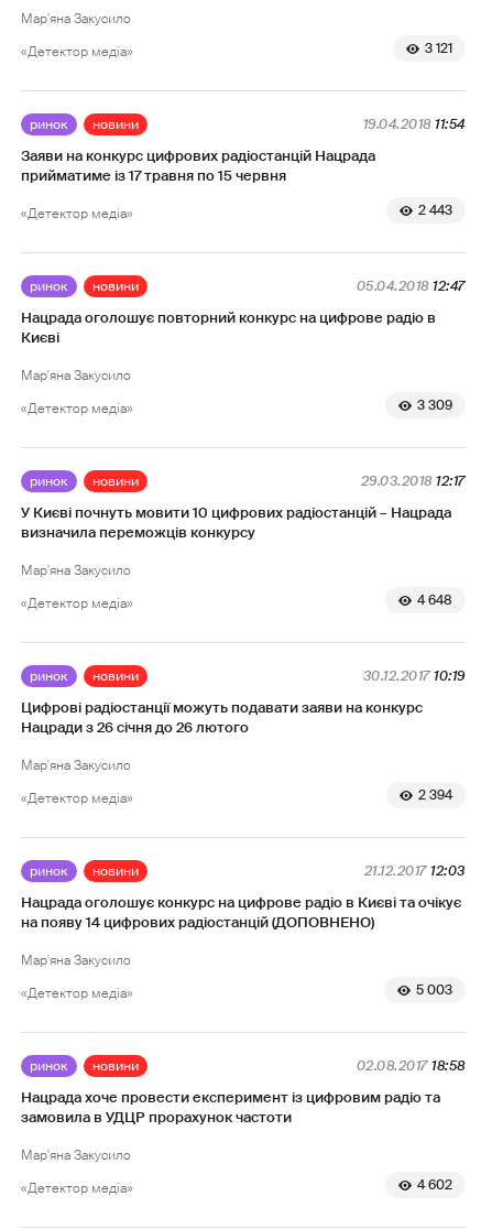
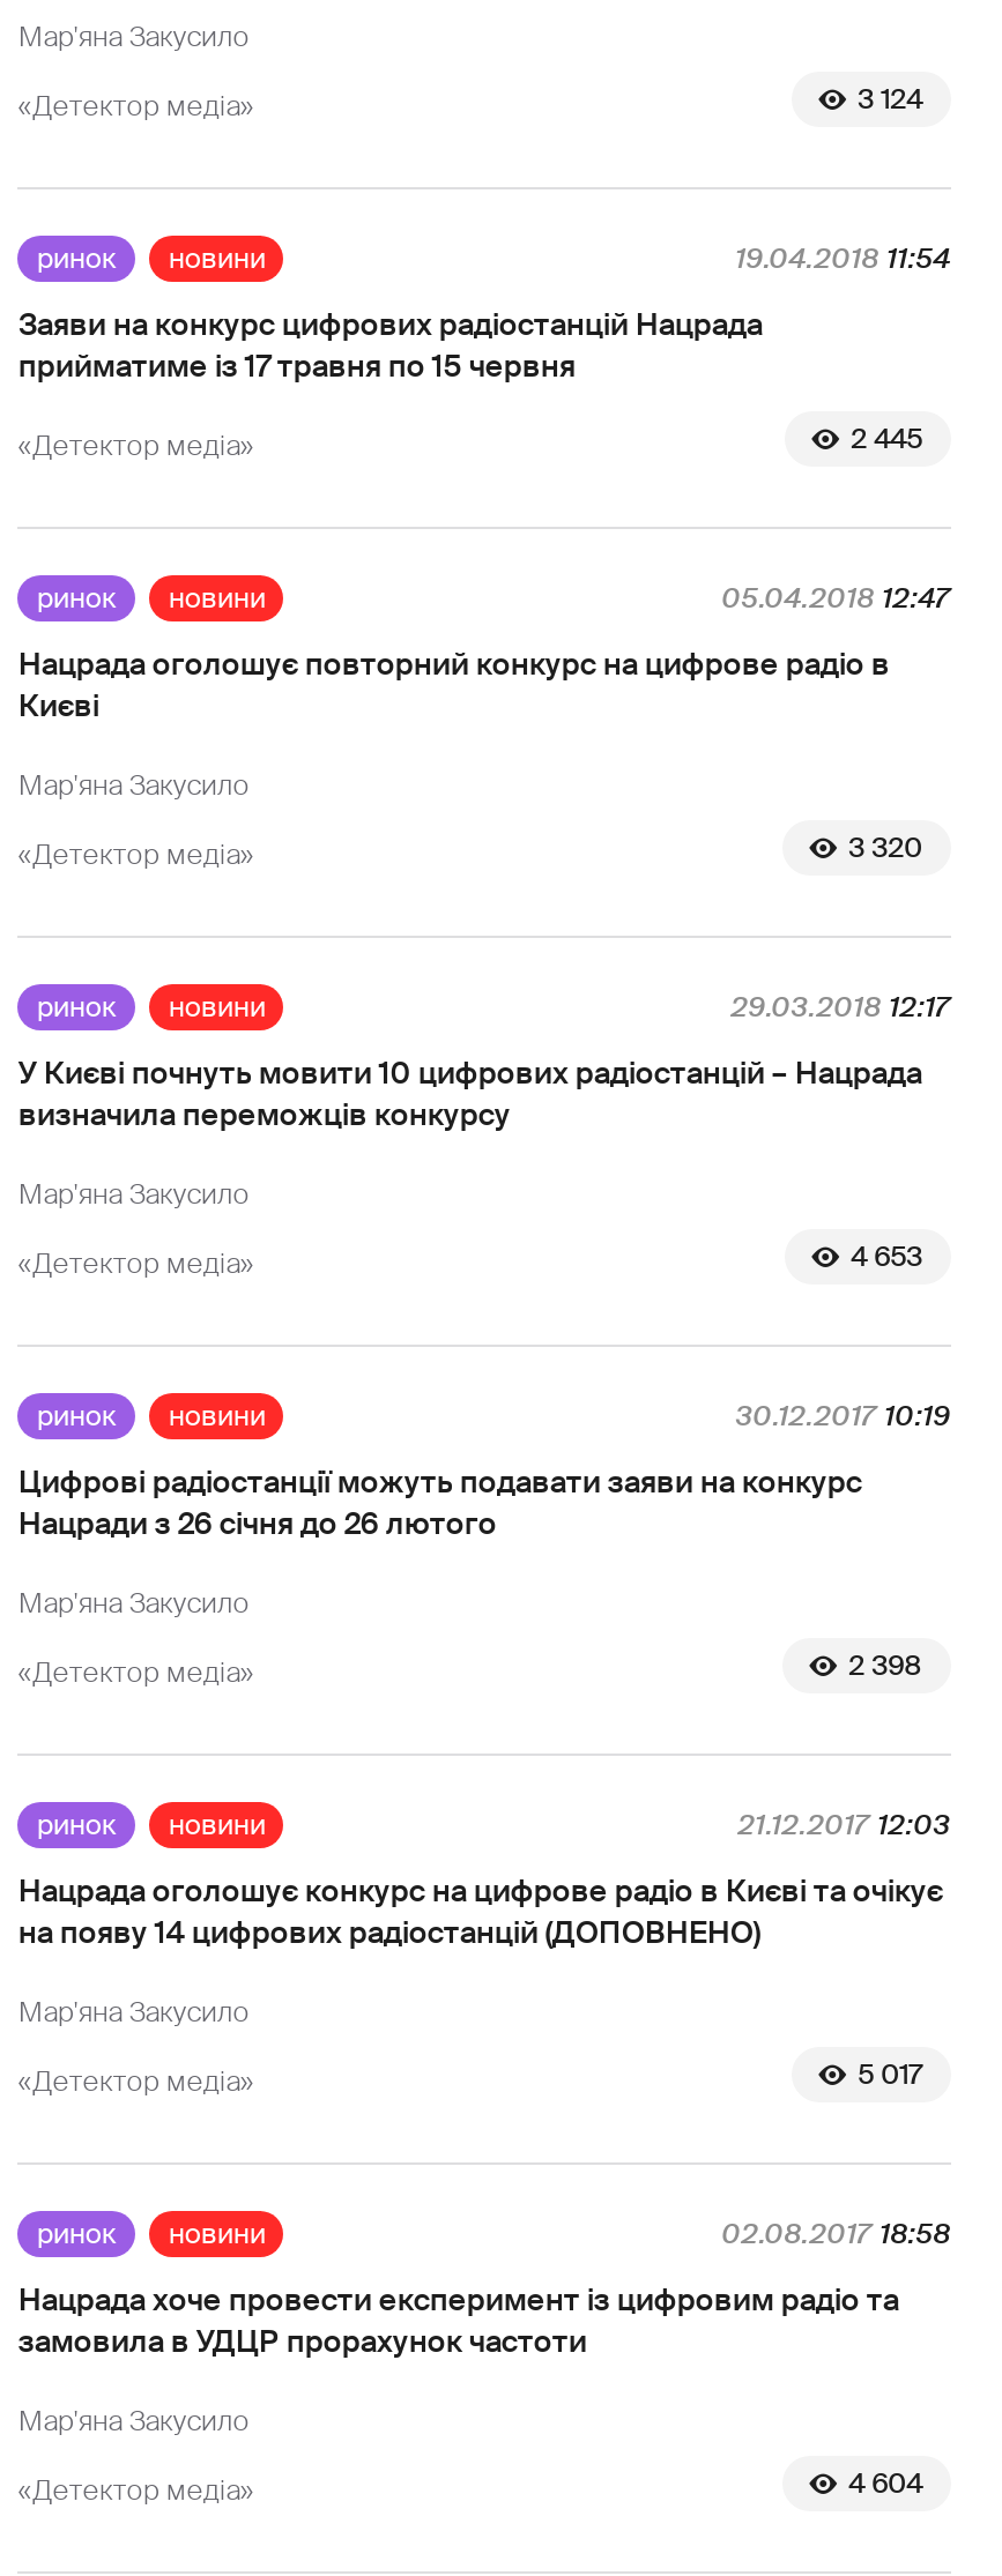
- 3 121
+ 3 124

- 2 443
+ 2 445

- 3 309
+ 3 320

- 4 648
+ 4 653

- 2 394
+ 2 398

- 5 003
+ 5 017

- 4 602
+ 4 604
